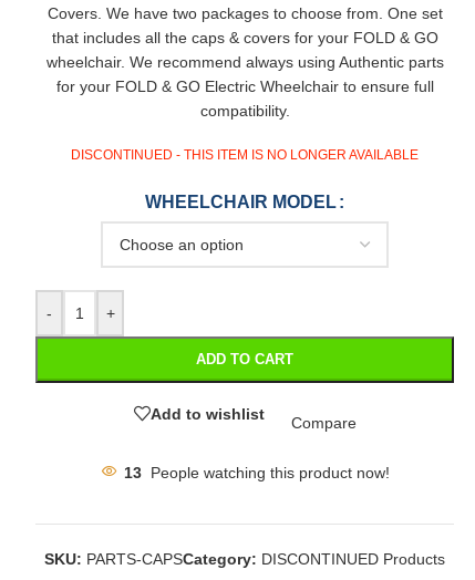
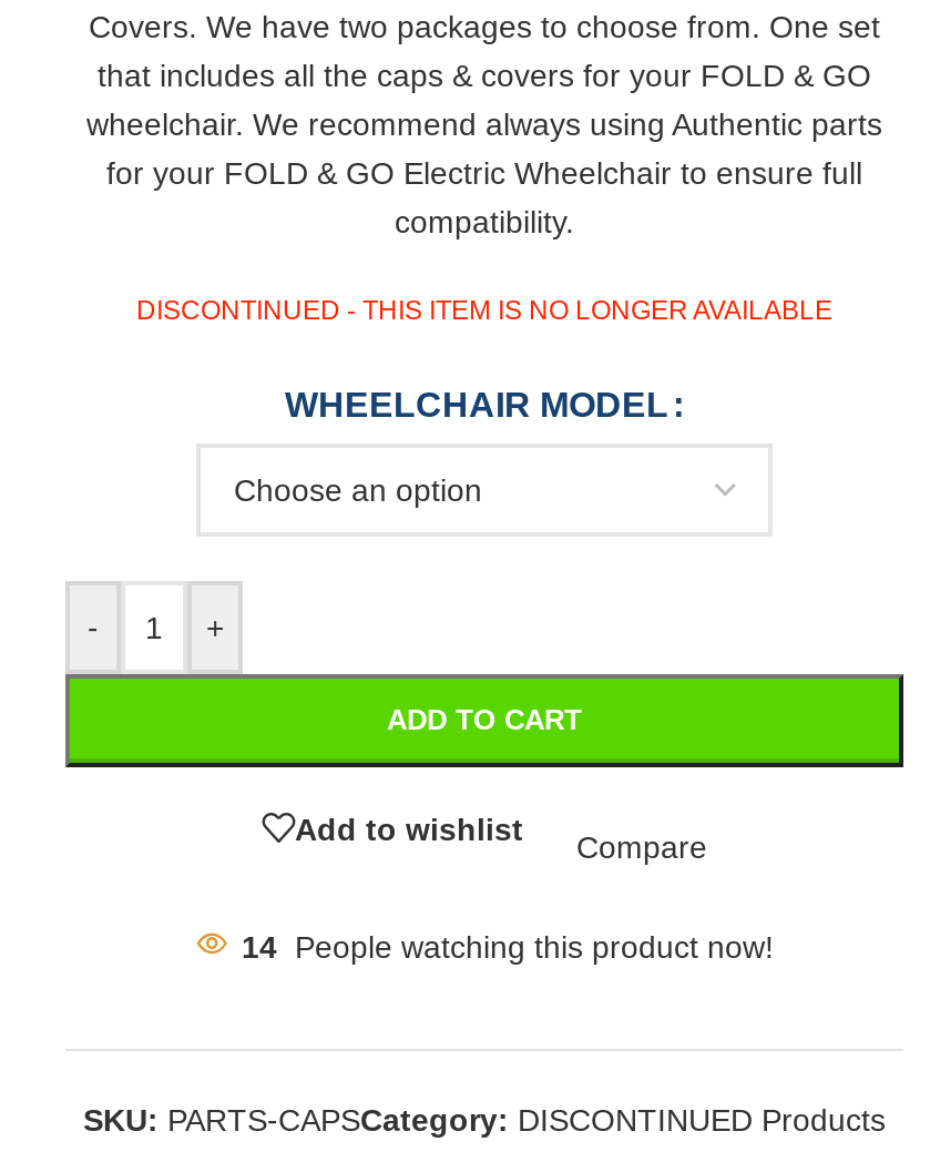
- 13 People watching this product now!
+ 14 People watching this product now!
